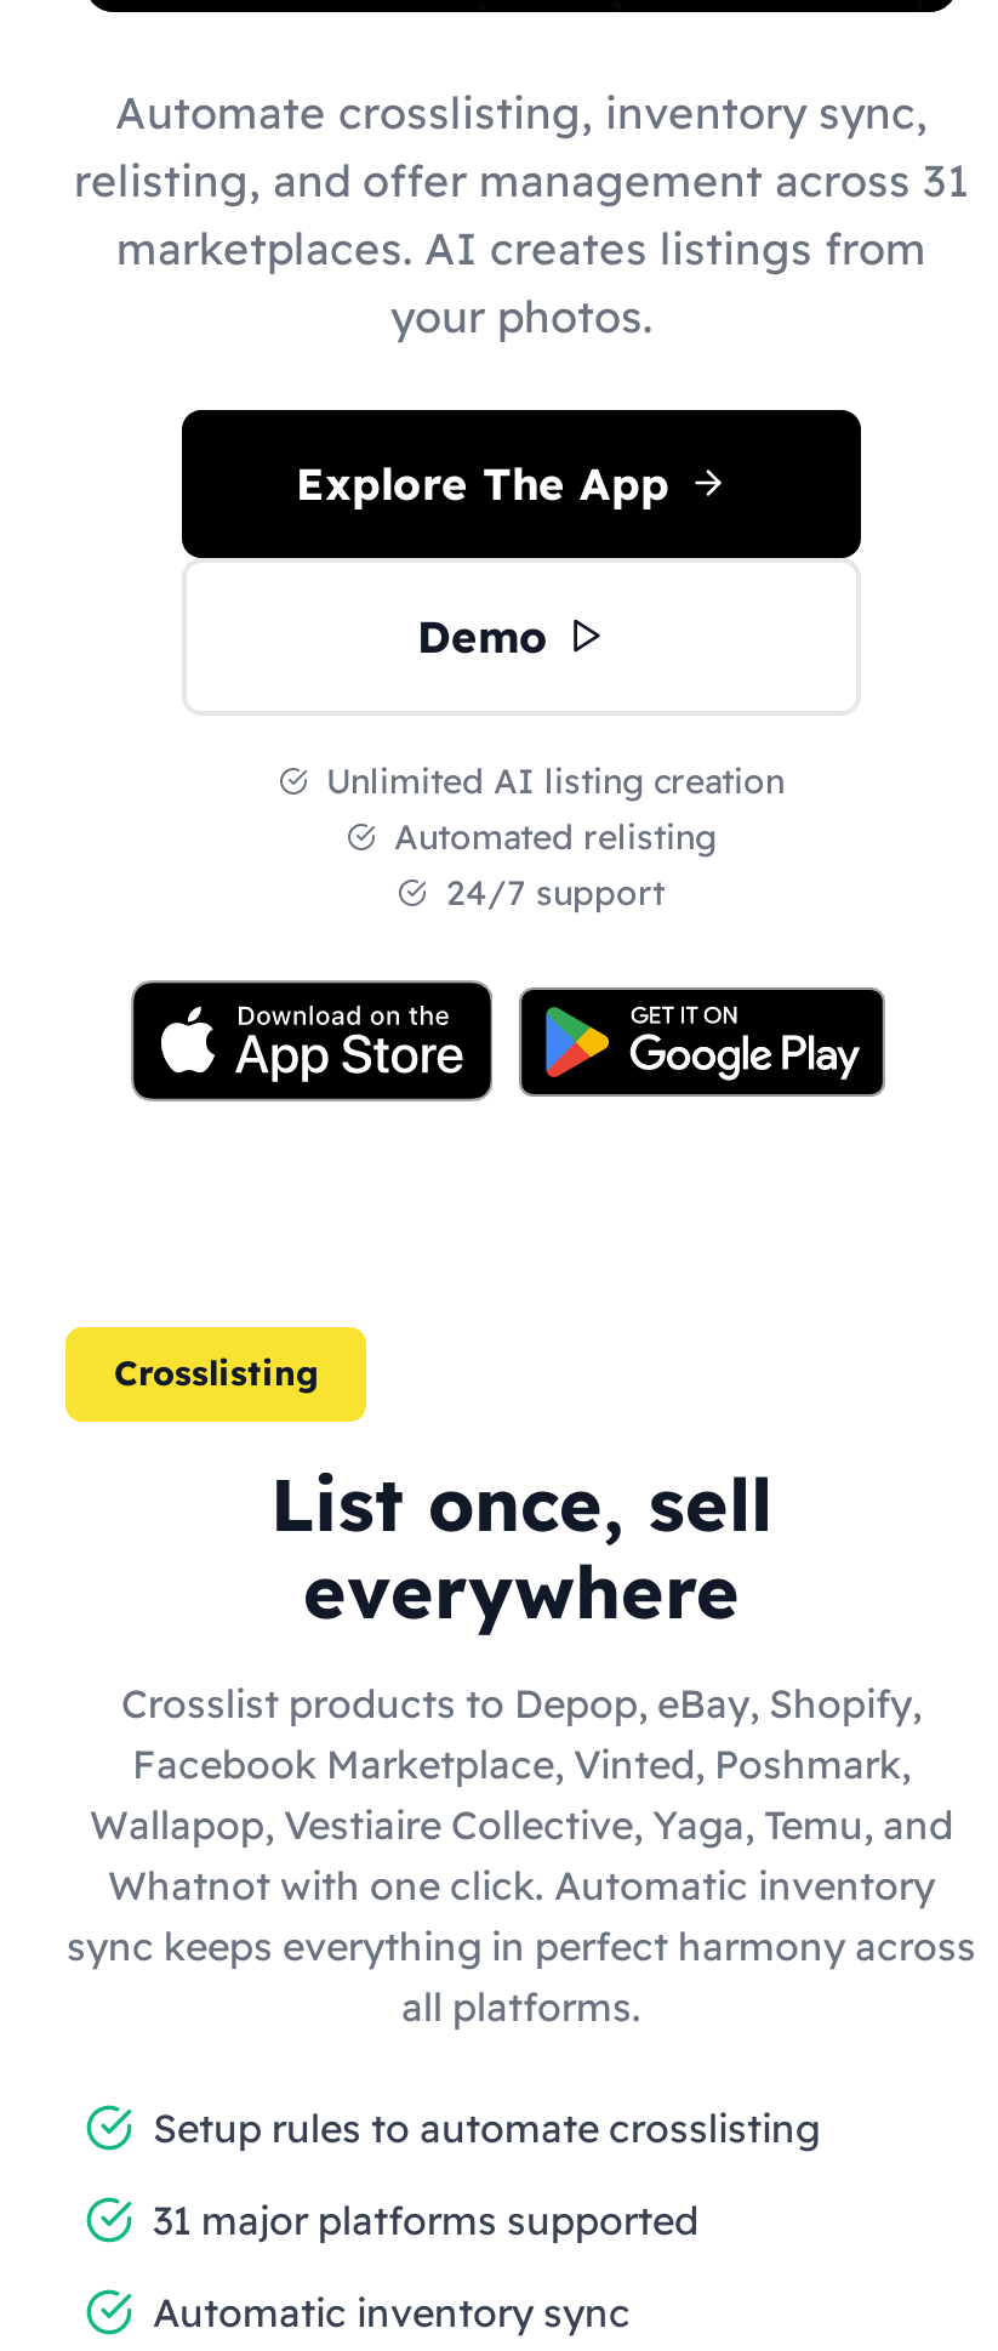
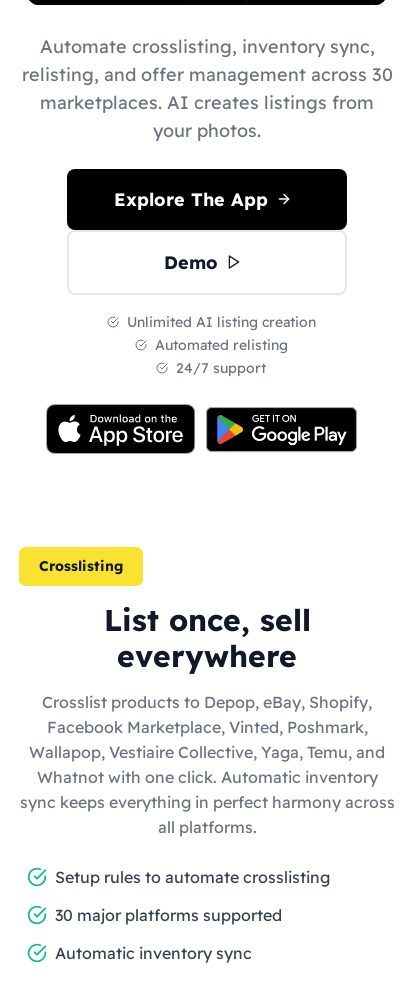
- relisting, and offer management across 31
+ relisting, and offer management across 30

- 31 major platforms supported
+ 30 major platforms supported
